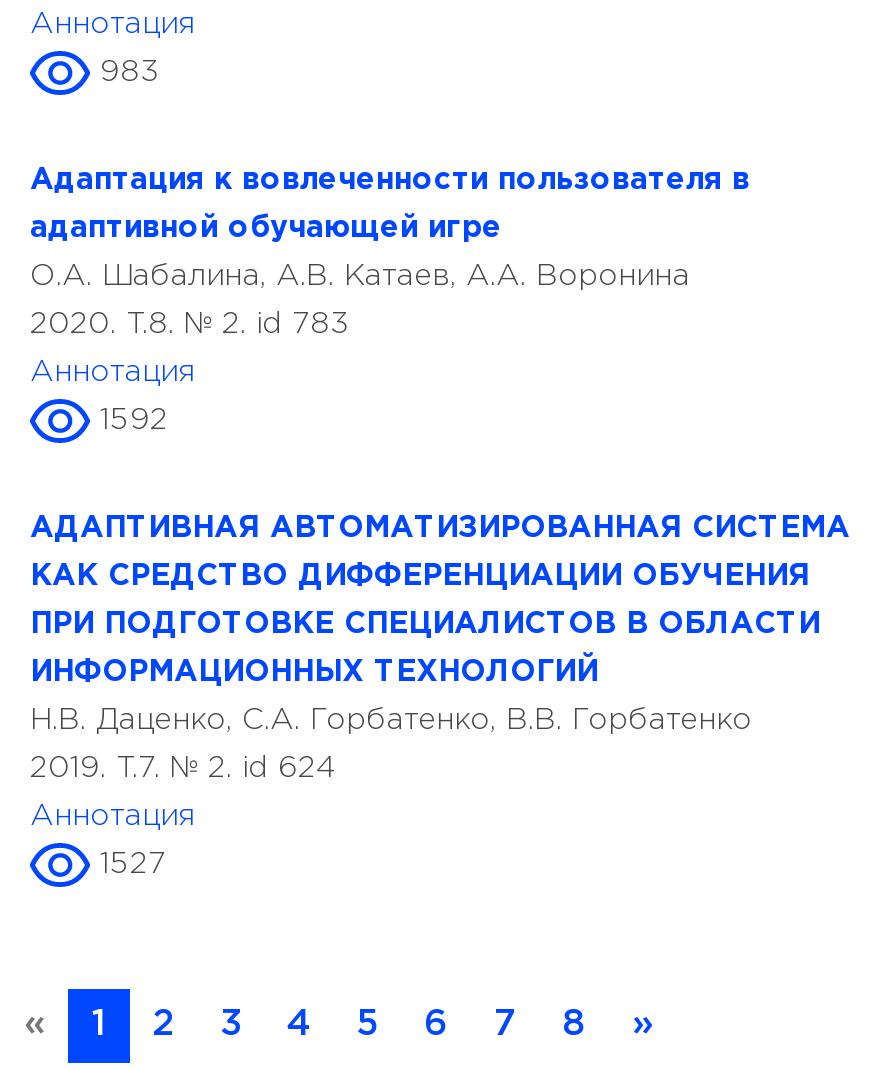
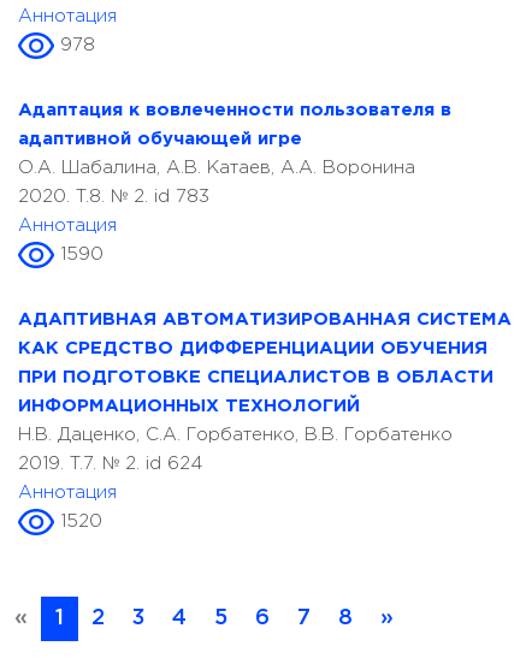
- 983
+ 978

- 1592
+ 1590

- 1527
+ 1520
